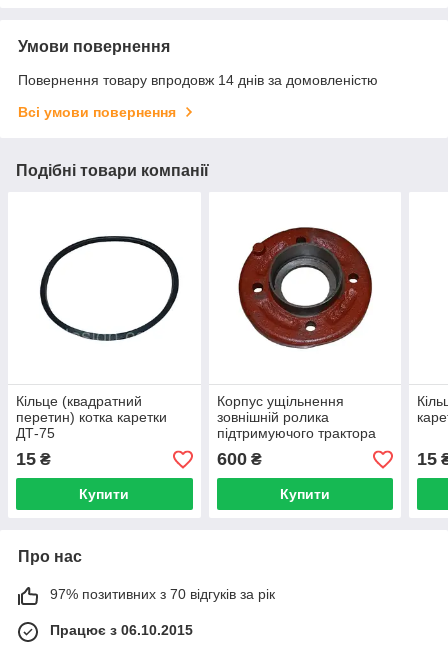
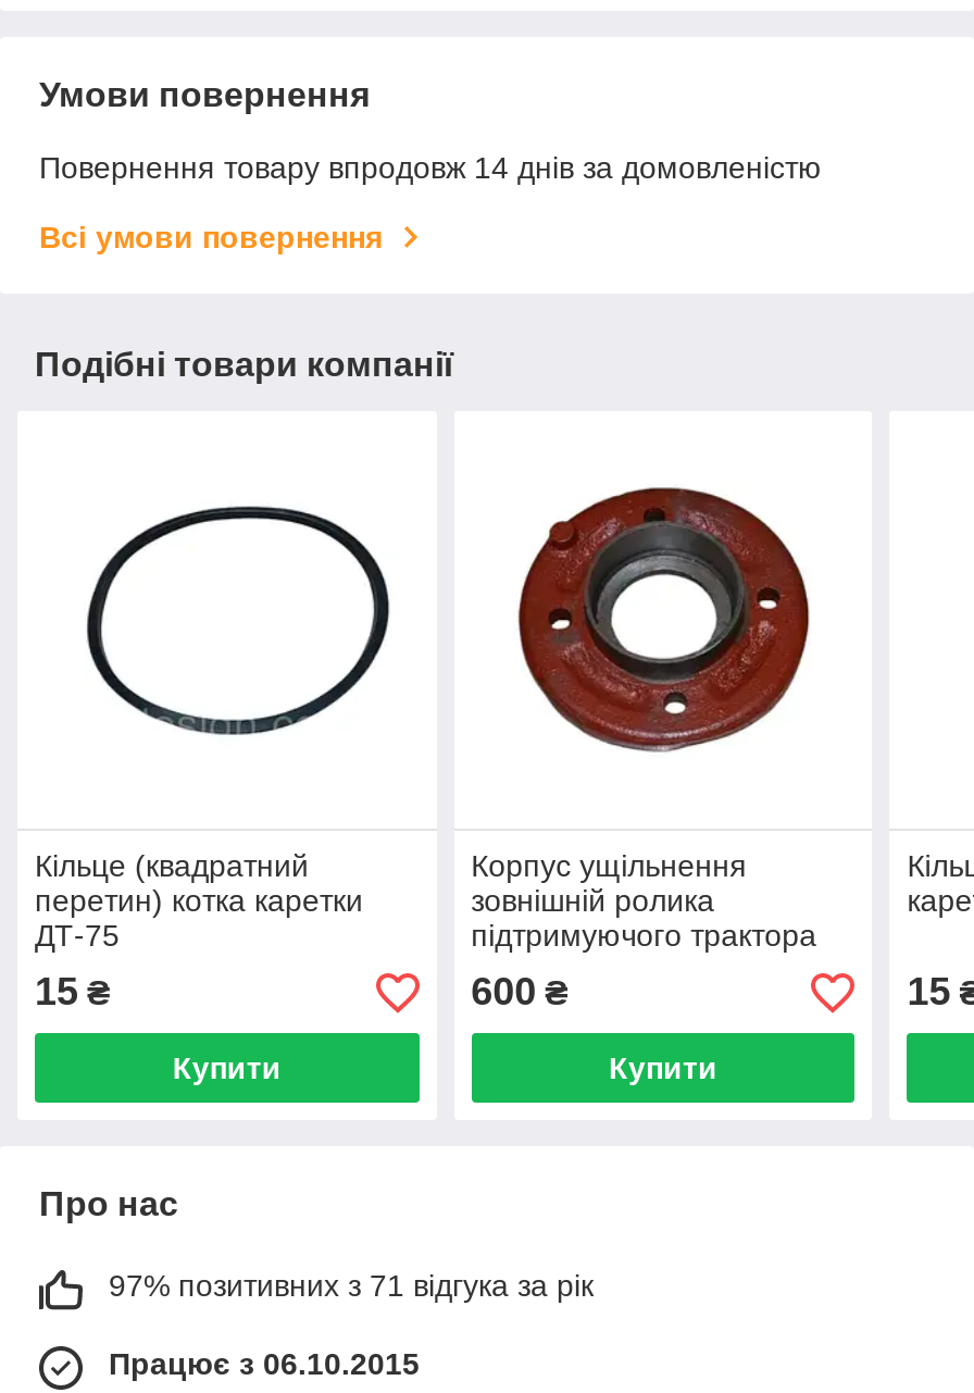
- 97% позитивних з 70 відгуків за рік
+ 97% позитивних з 71 відгука за рік
